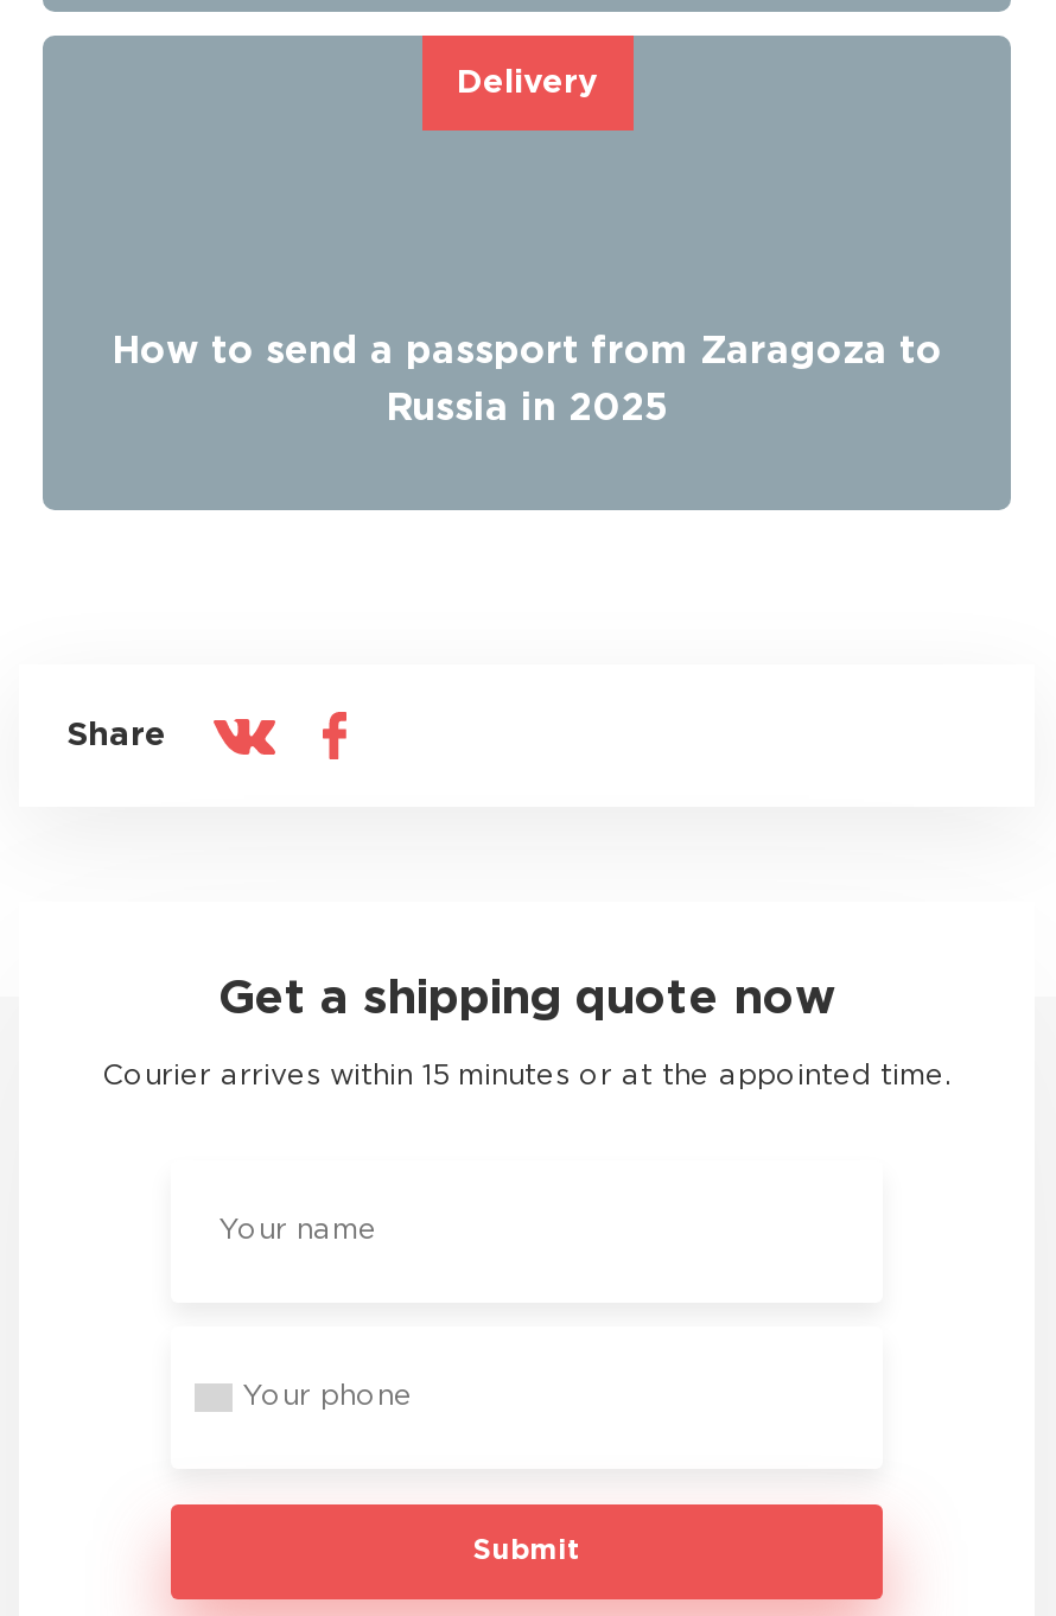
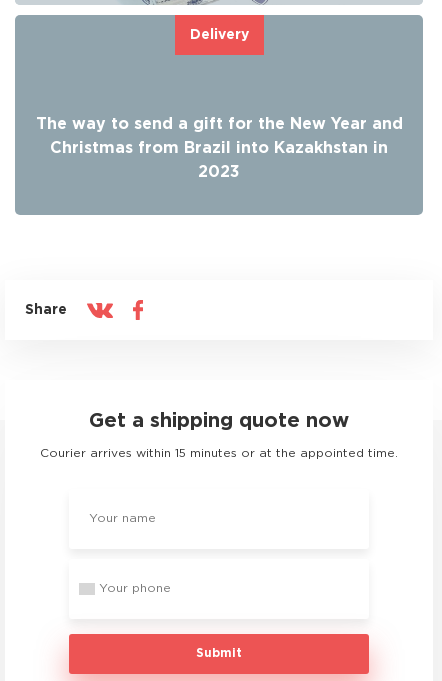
- How to send a passport from Zaragoza to
- Russia in 2025
+ The way to send a gift for the New Year and
+ Christmas from Brazil into Kazakhstan in
+ 2023
